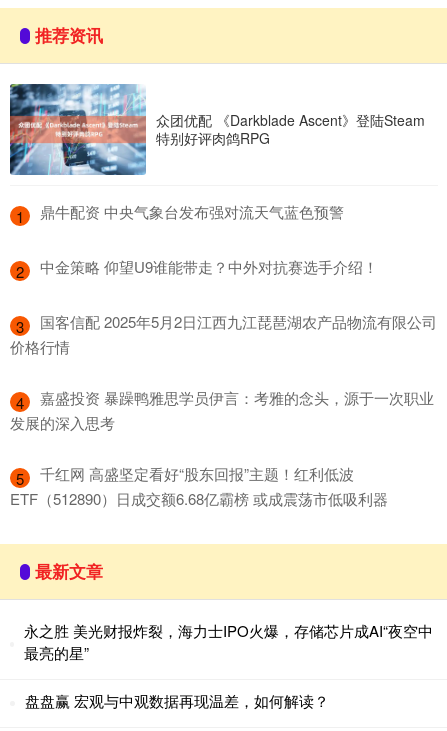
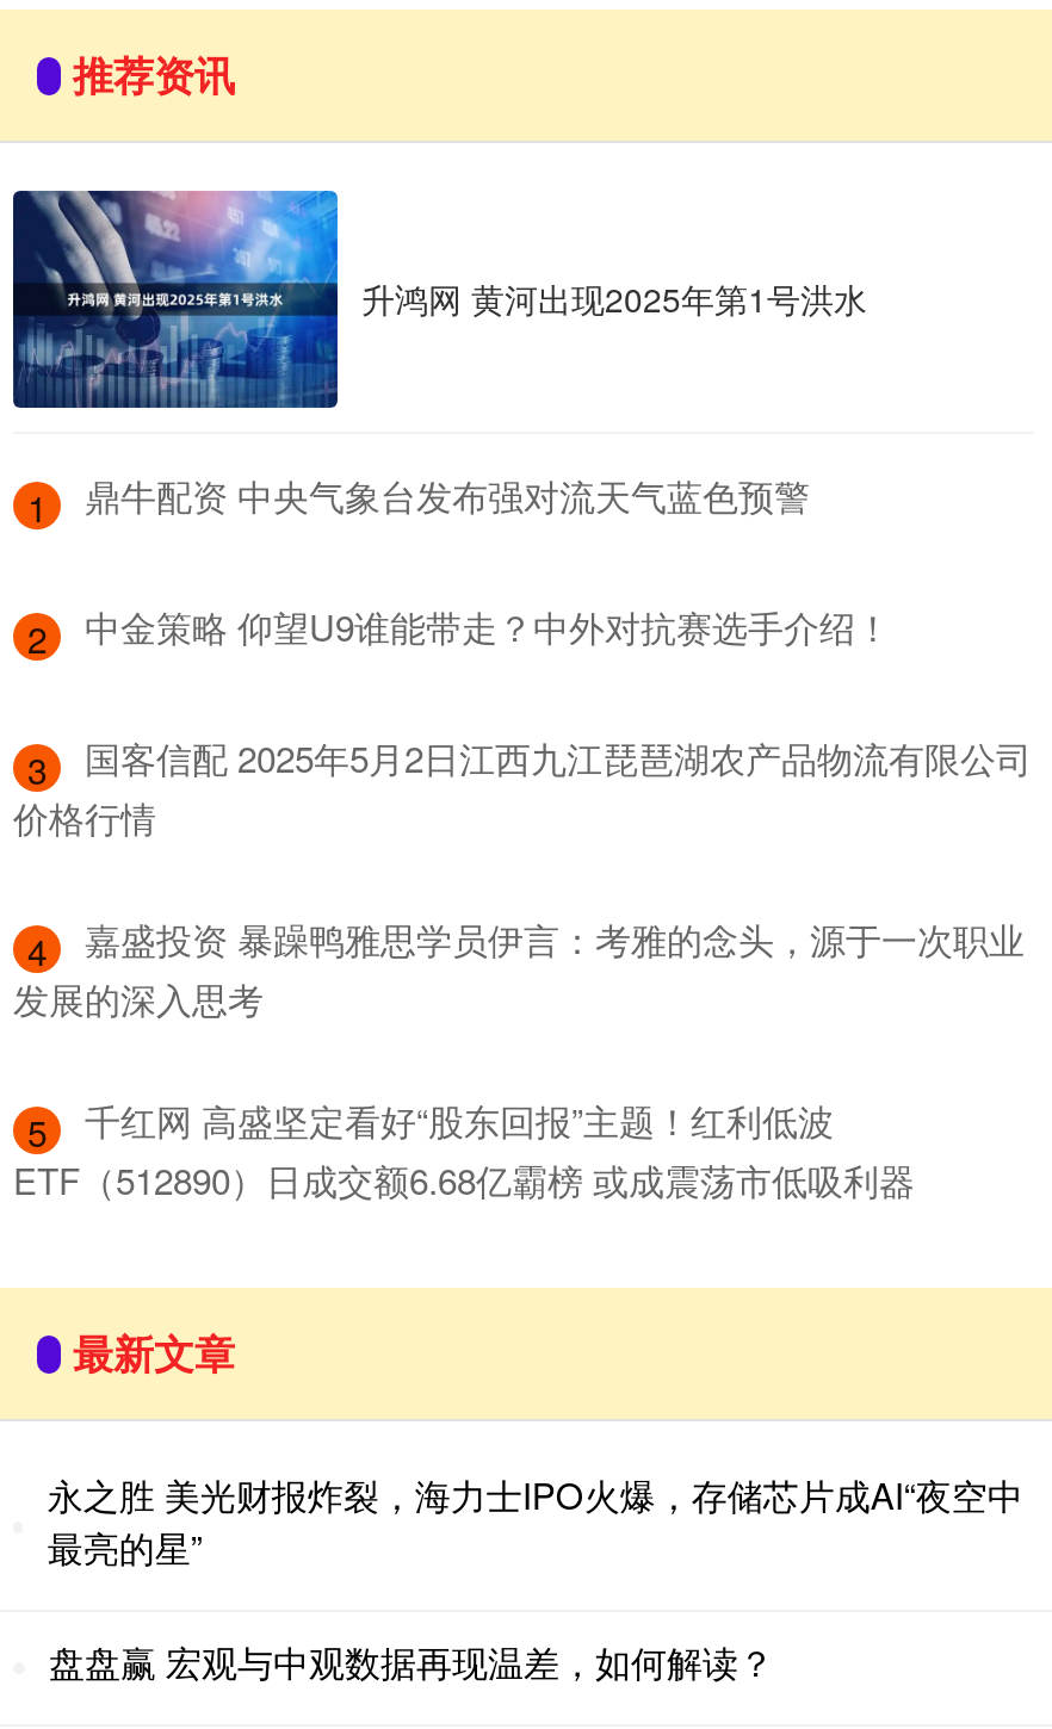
- [image]
- 众团优配 《Darkblade Ascent》登陆Steam
- 特别好评肉鸽RPG
+ [image]
+ 升鸿网 黄河出现2025年第1号洪水
